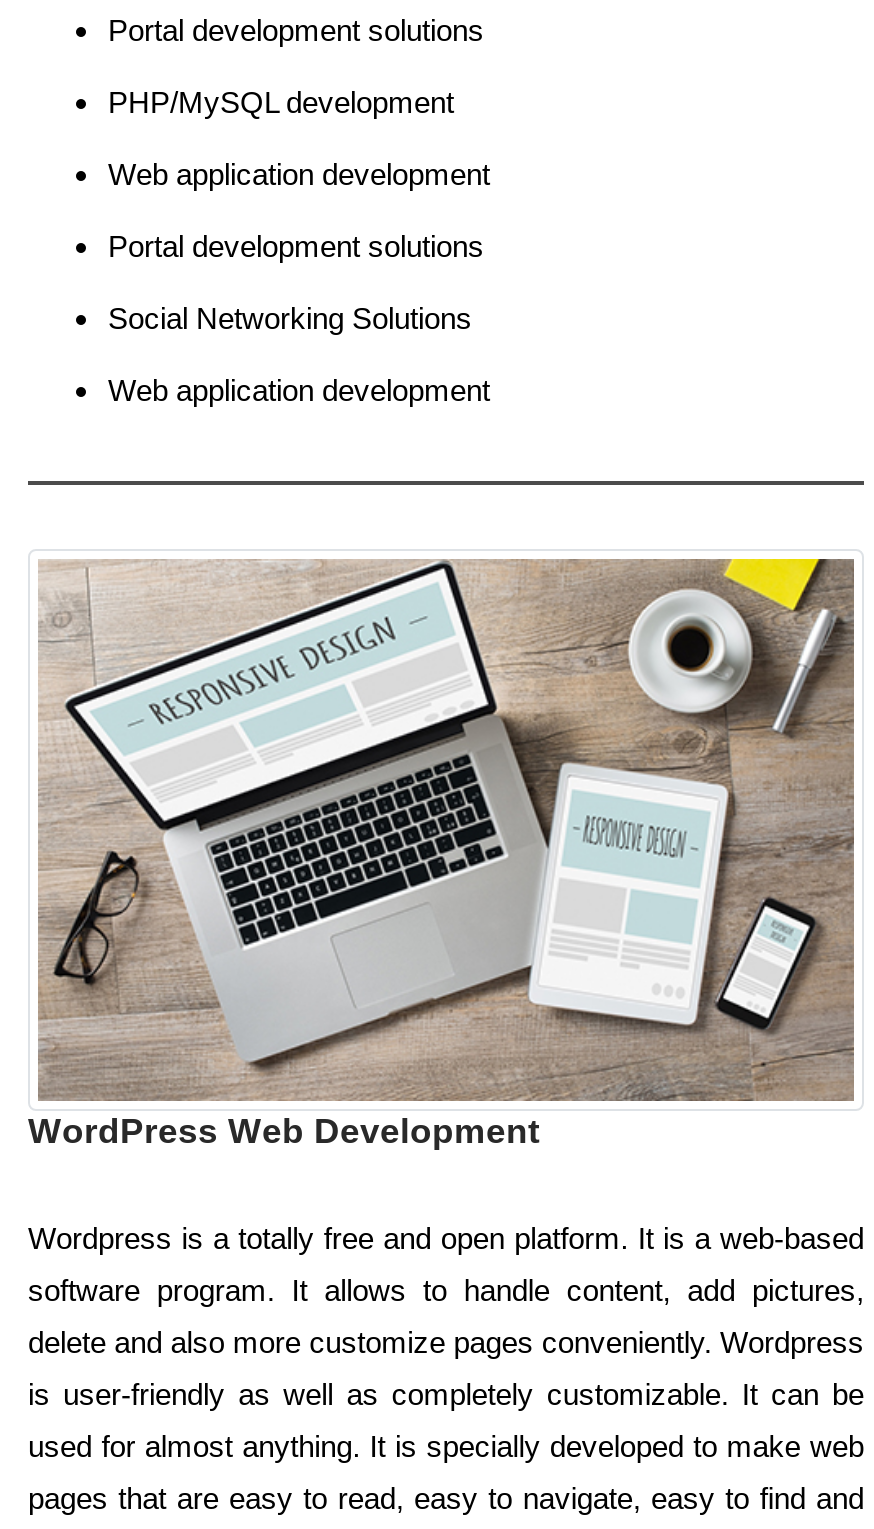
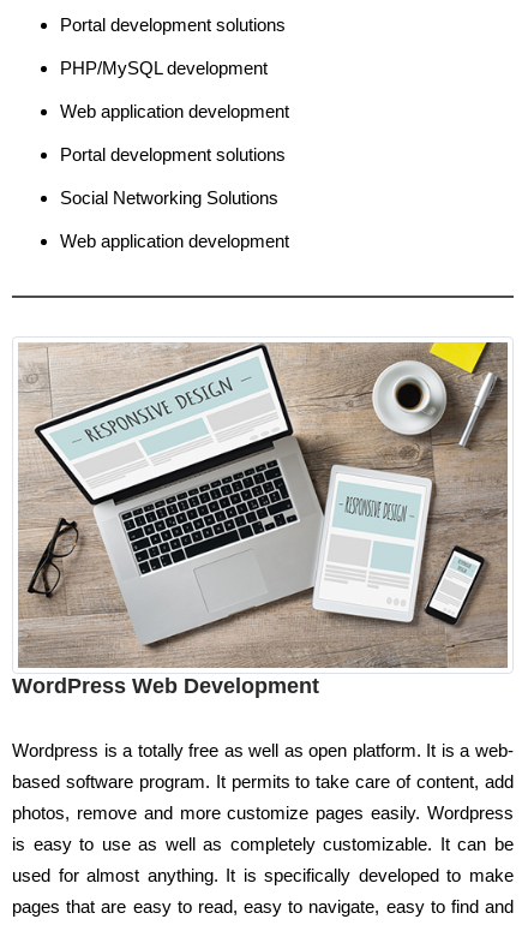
- Wordpress is a totally free and open platform. It is a web-based
+ Wordpress is a totally free as well as open platform. It is a web-

- software program. It allows to handle content, add pictures,
+ based software program. It permits to take care of content, add

- delete and also more customize pages conveniently. Wordpress
+ photos, remove and more customize pages easily. Wordpress

- is user-friendly as well as completely customizable. It can be
+ is easy to use as well as completely customizable. It can be

- used for almost anything. It is specially developed to make web
+ used for almost anything. It is specifically developed to make
